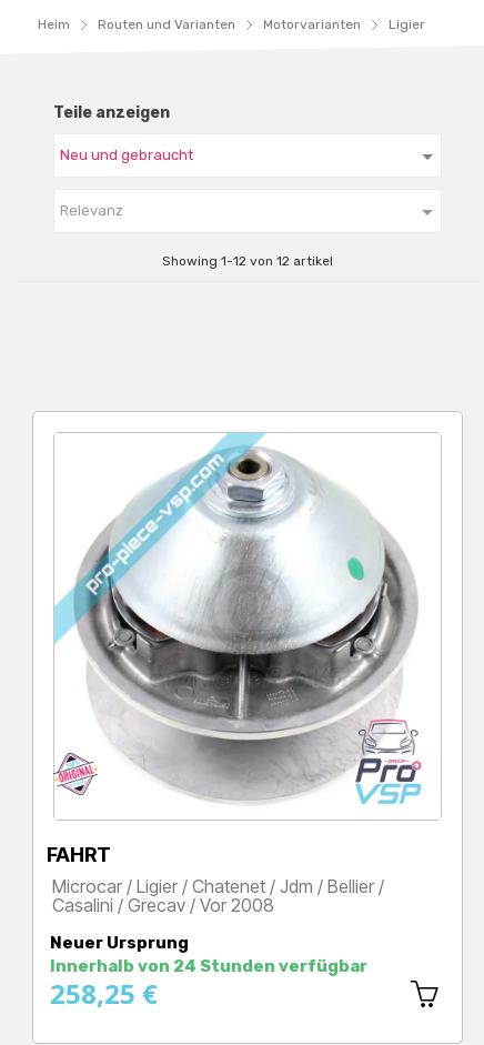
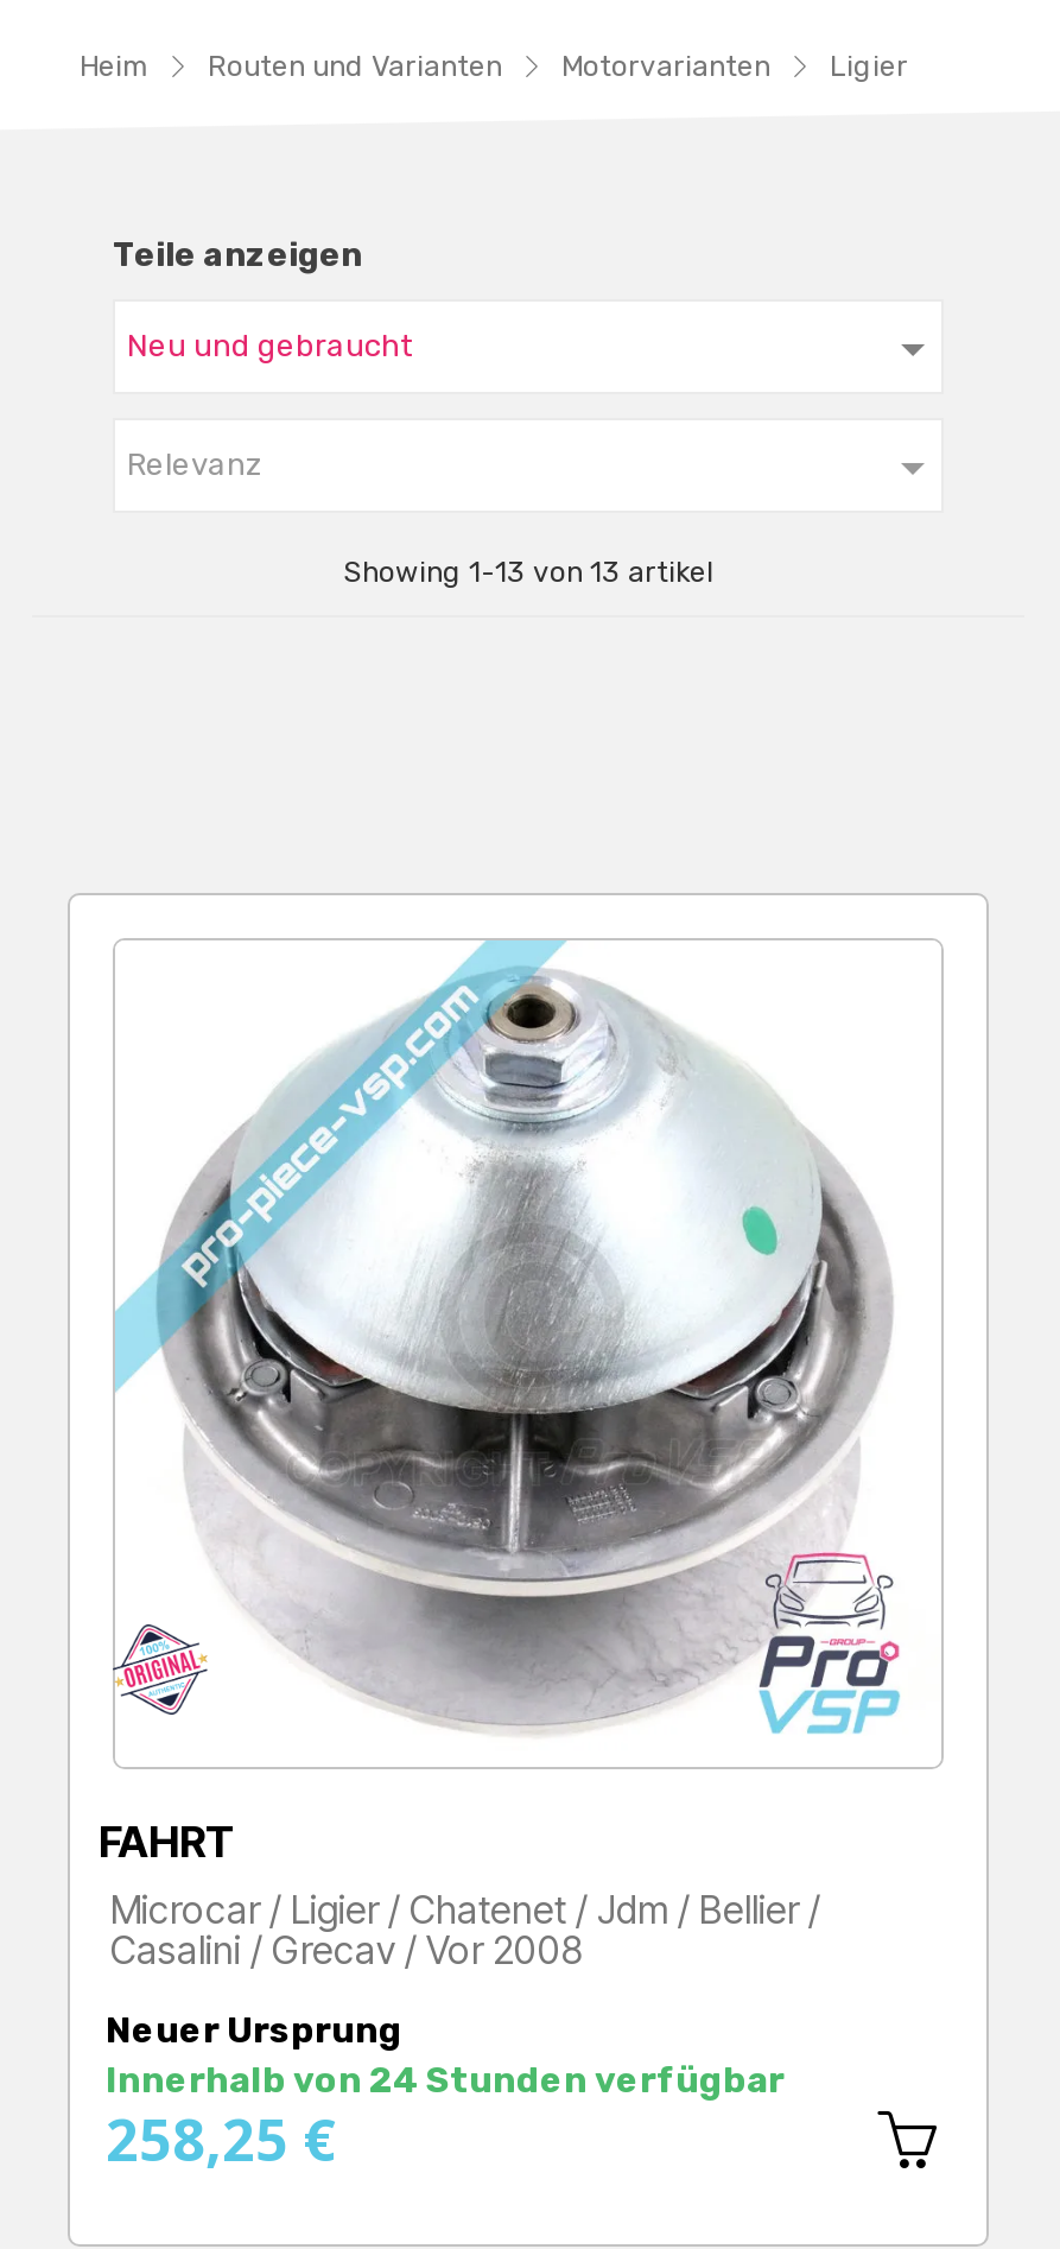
- Showing 1-12 von 12 artikel
+ Showing 1-13 von 13 artikel
